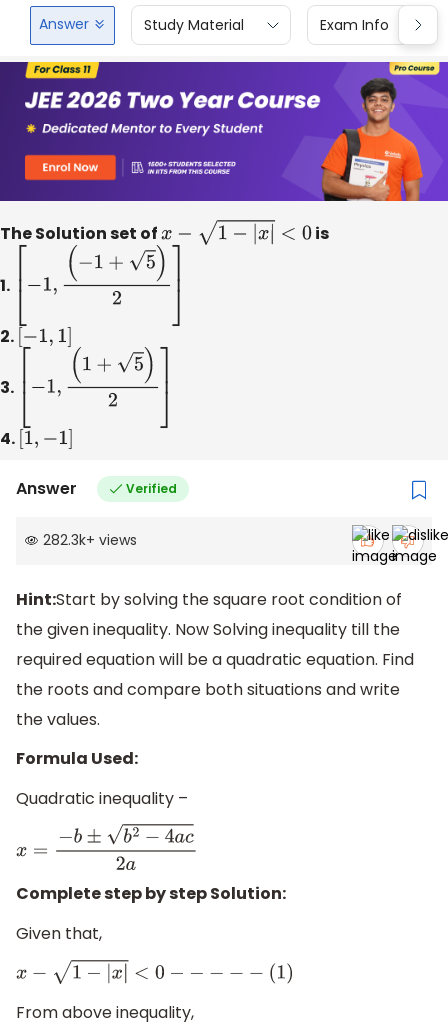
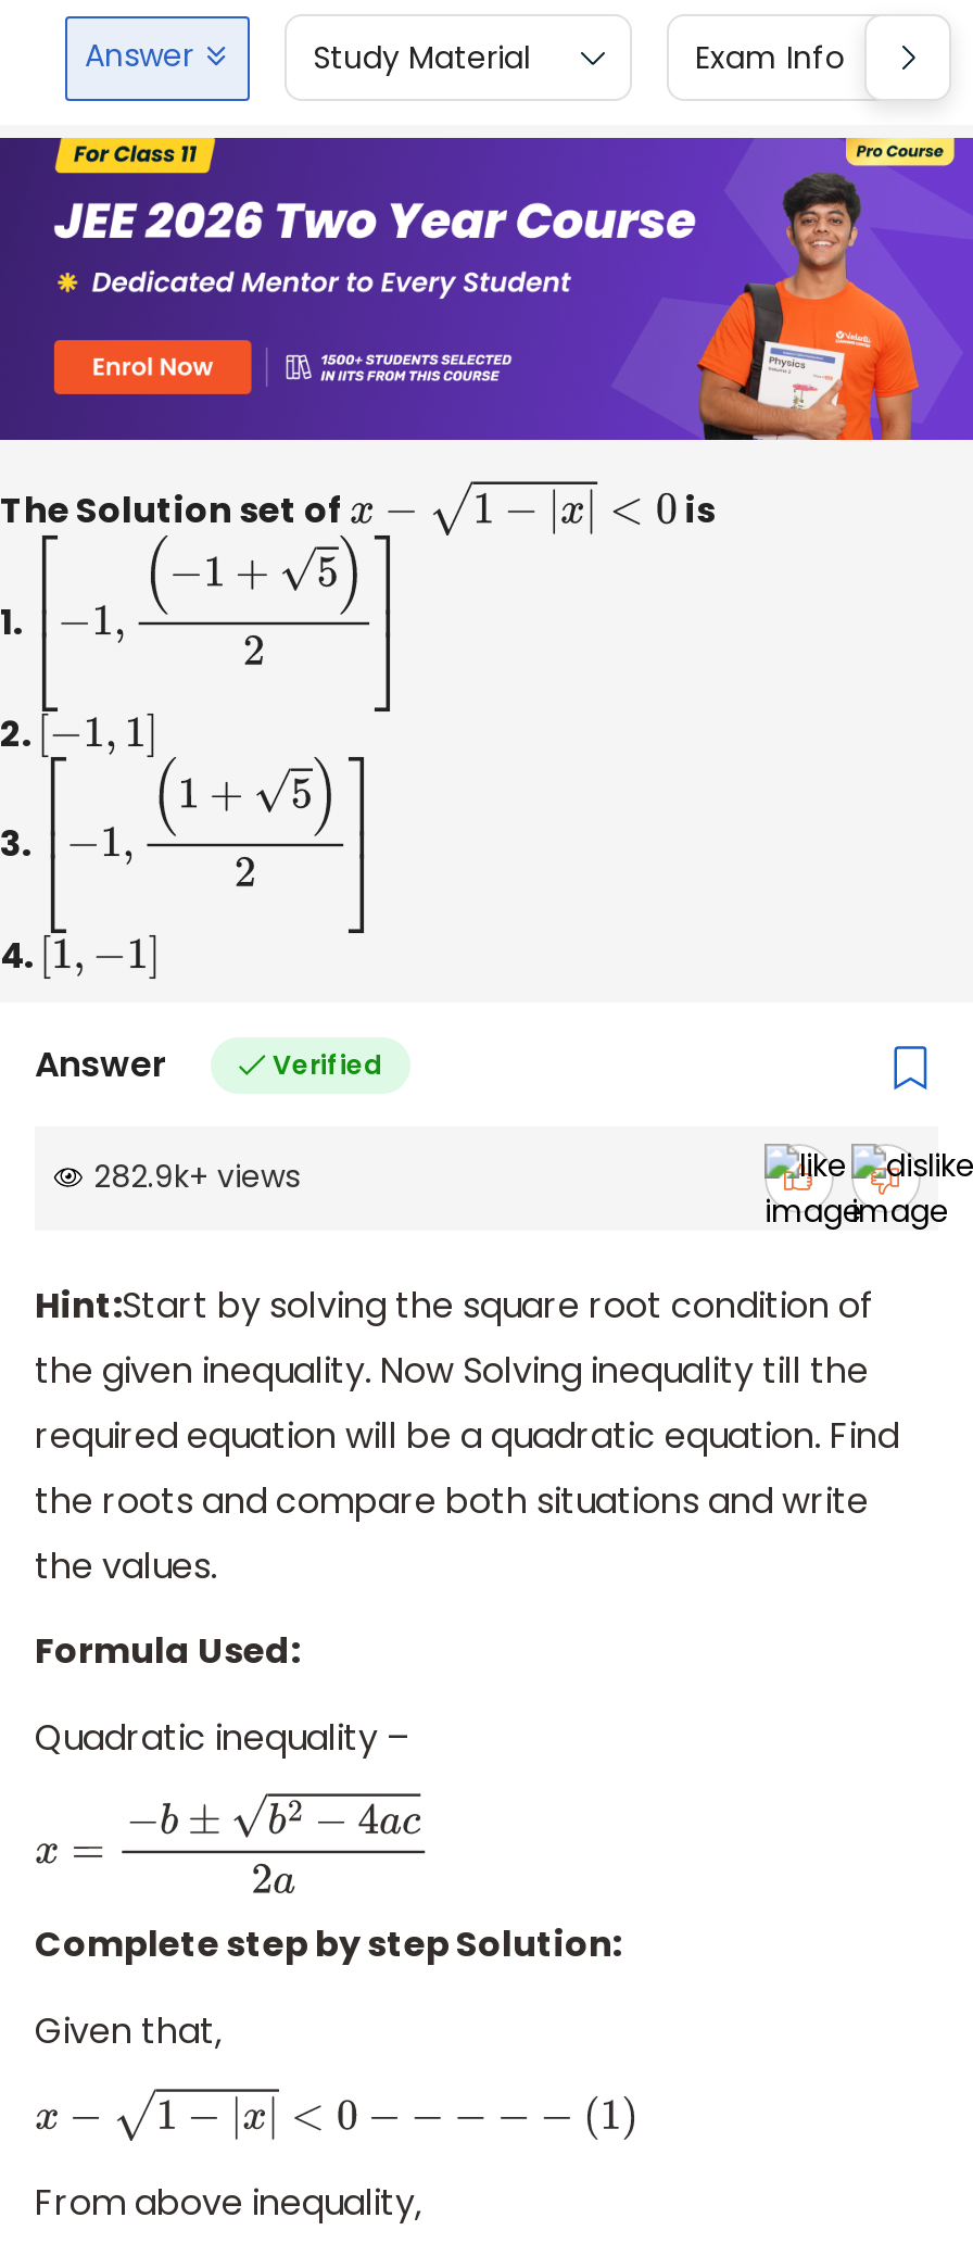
- 282.3k+ views
+ 282.9k+ views
